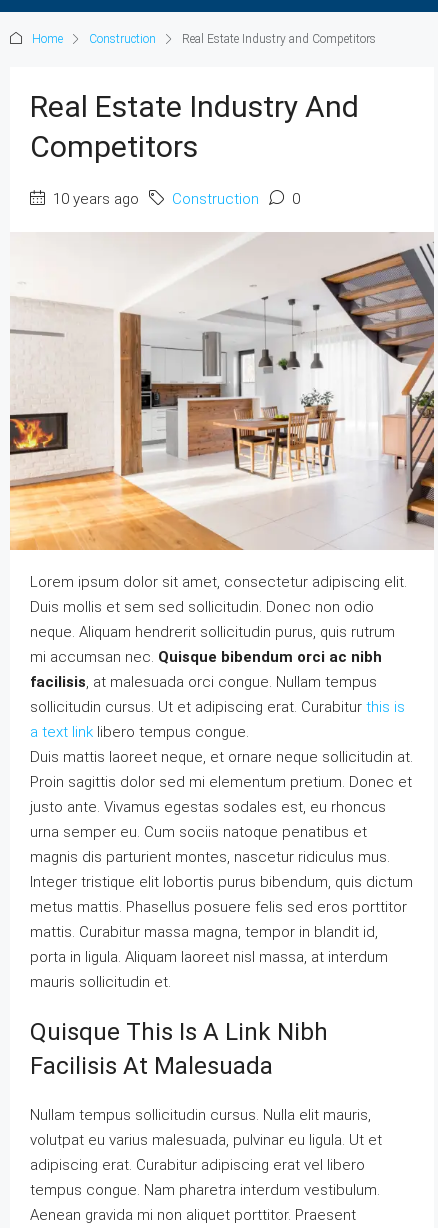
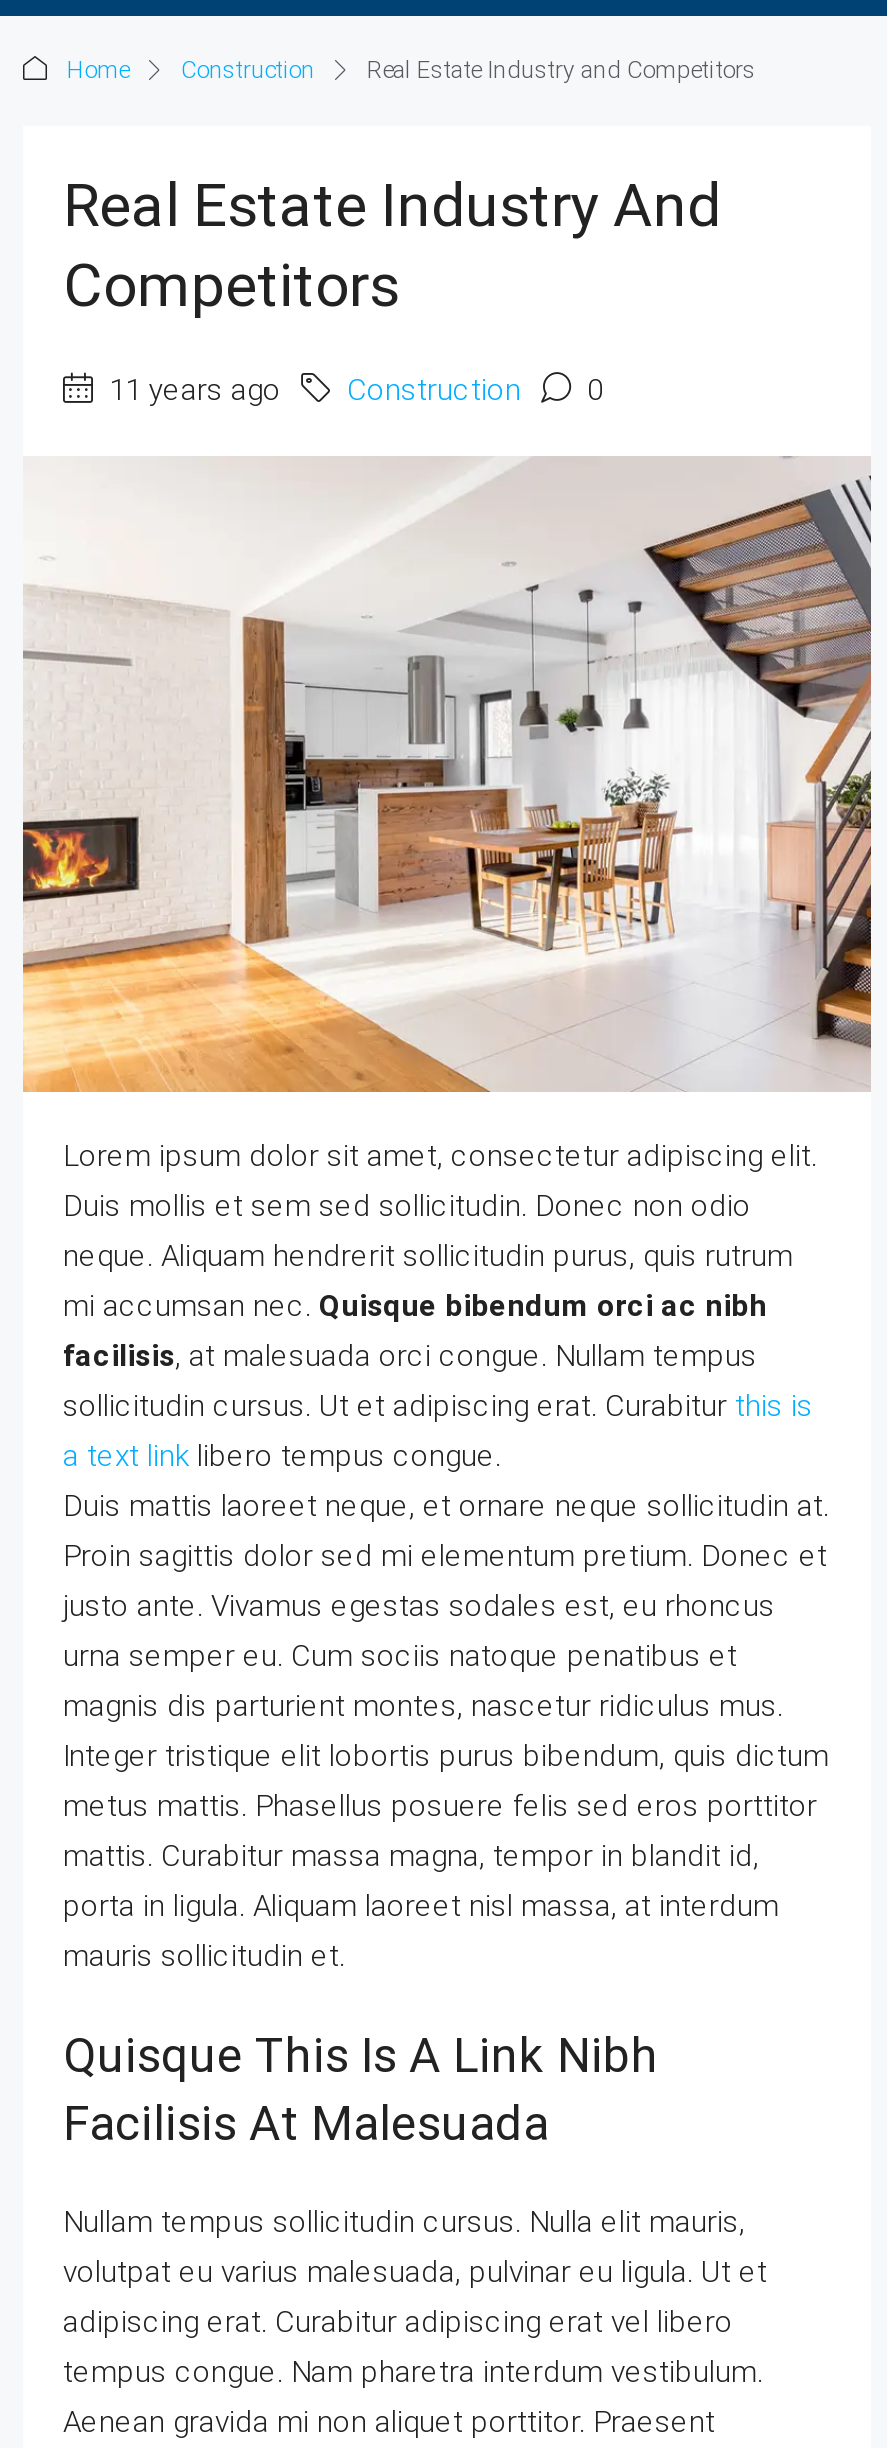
- 10 years ago Construction 0
+ 11 years ago Construction 0
